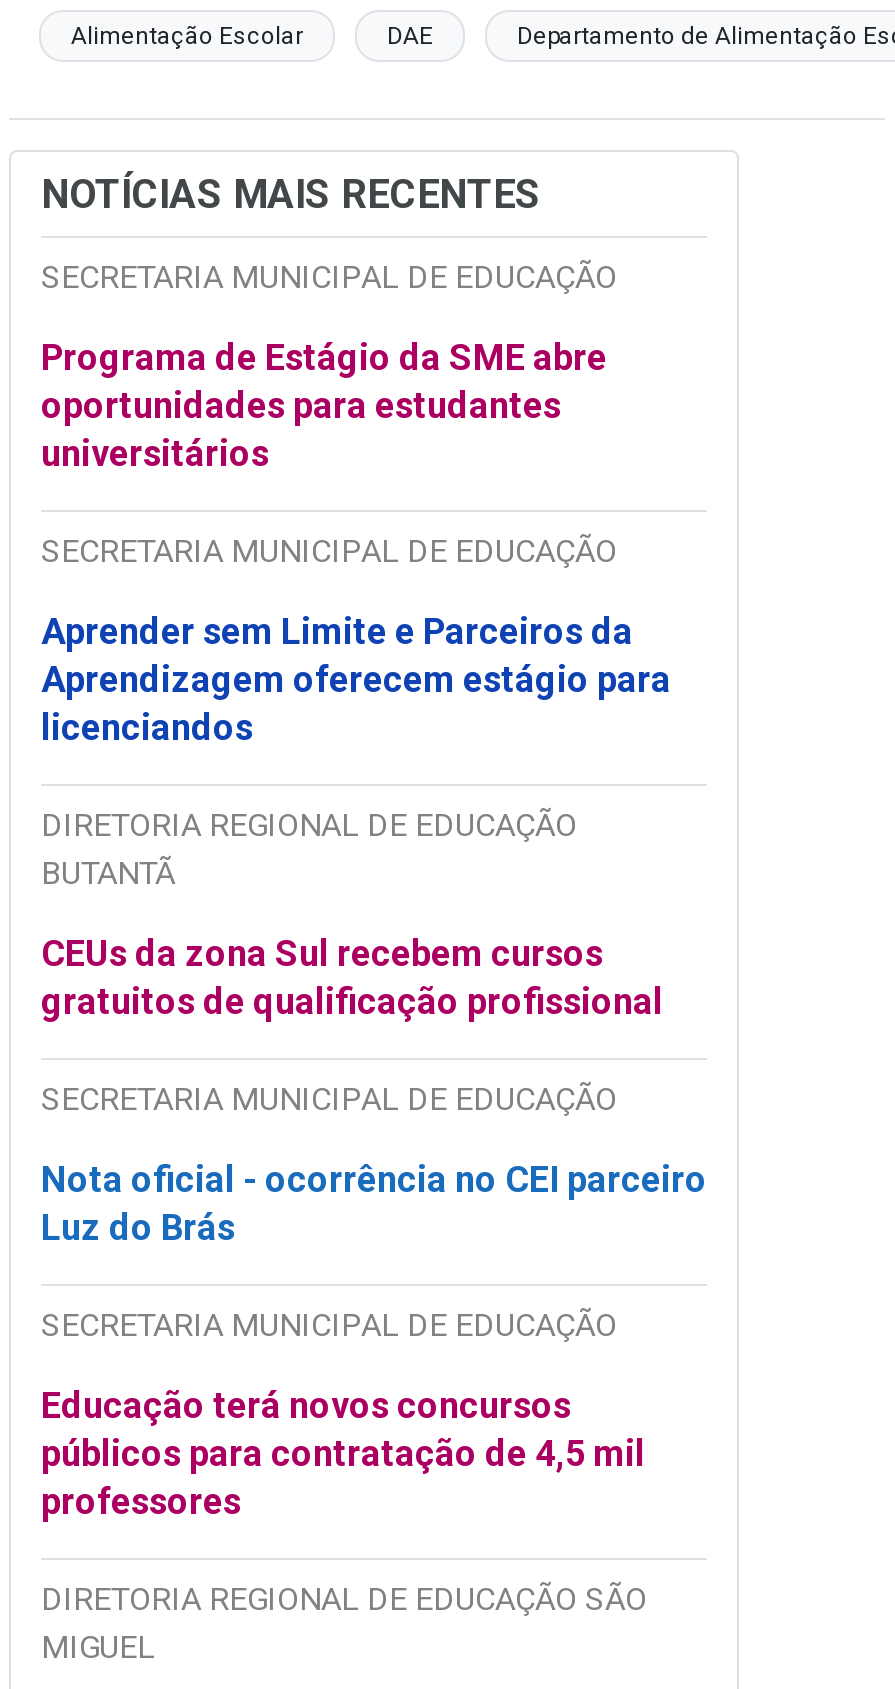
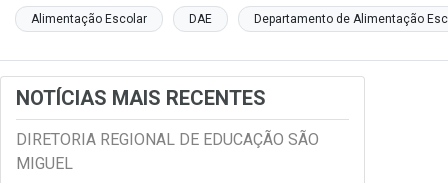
- SECRETARIA MUNICIPAL DE EDUCAÇÃO
- Programa de Estágio da SME abre
- oportunidades para estudantes
- universitários
- SECRETARIA MUNICIPAL DE EDUCAÇÃO
- Aprender sem Limite e Parceiros da
- Aprendizagem oferecem estágio para
- licenciandos
- DIRETORIA REGIONAL DE EDUCAÇÃO
- BUTANTÃ
- CEUs da zona Sul recebem cursos
- gratuitos de qualificação profissional
- SECRETARIA MUNICIPAL DE EDUCAÇÃO
- Nota oficial - ocorrência no CEI parceiro
- Luz do Brás
- SECRETARIA MUNICIPAL DE EDUCAÇÃO
- Educação terá novos concursos
- públicos para contratação de 4,5 mil
- professores
